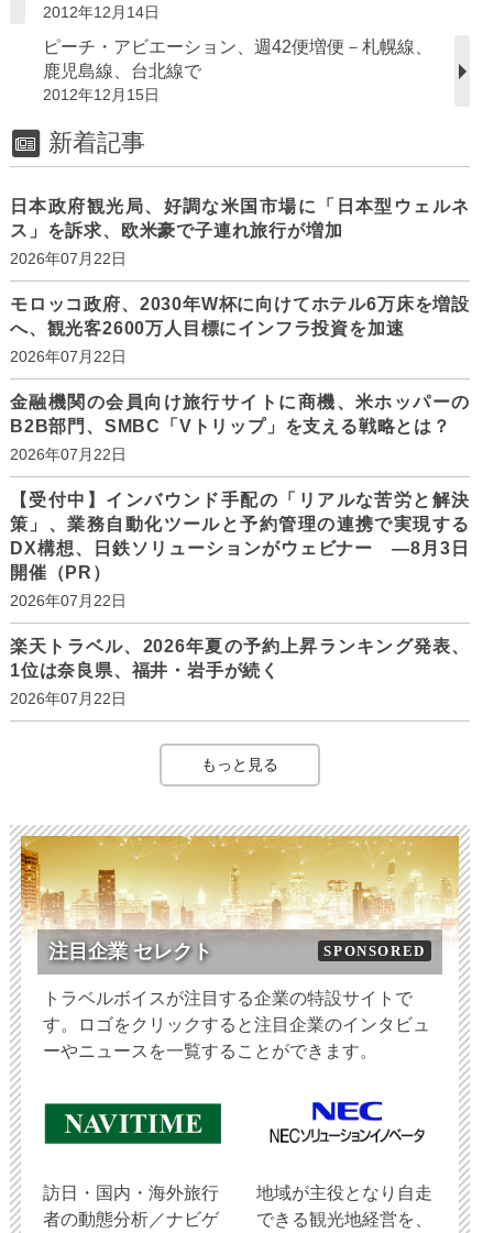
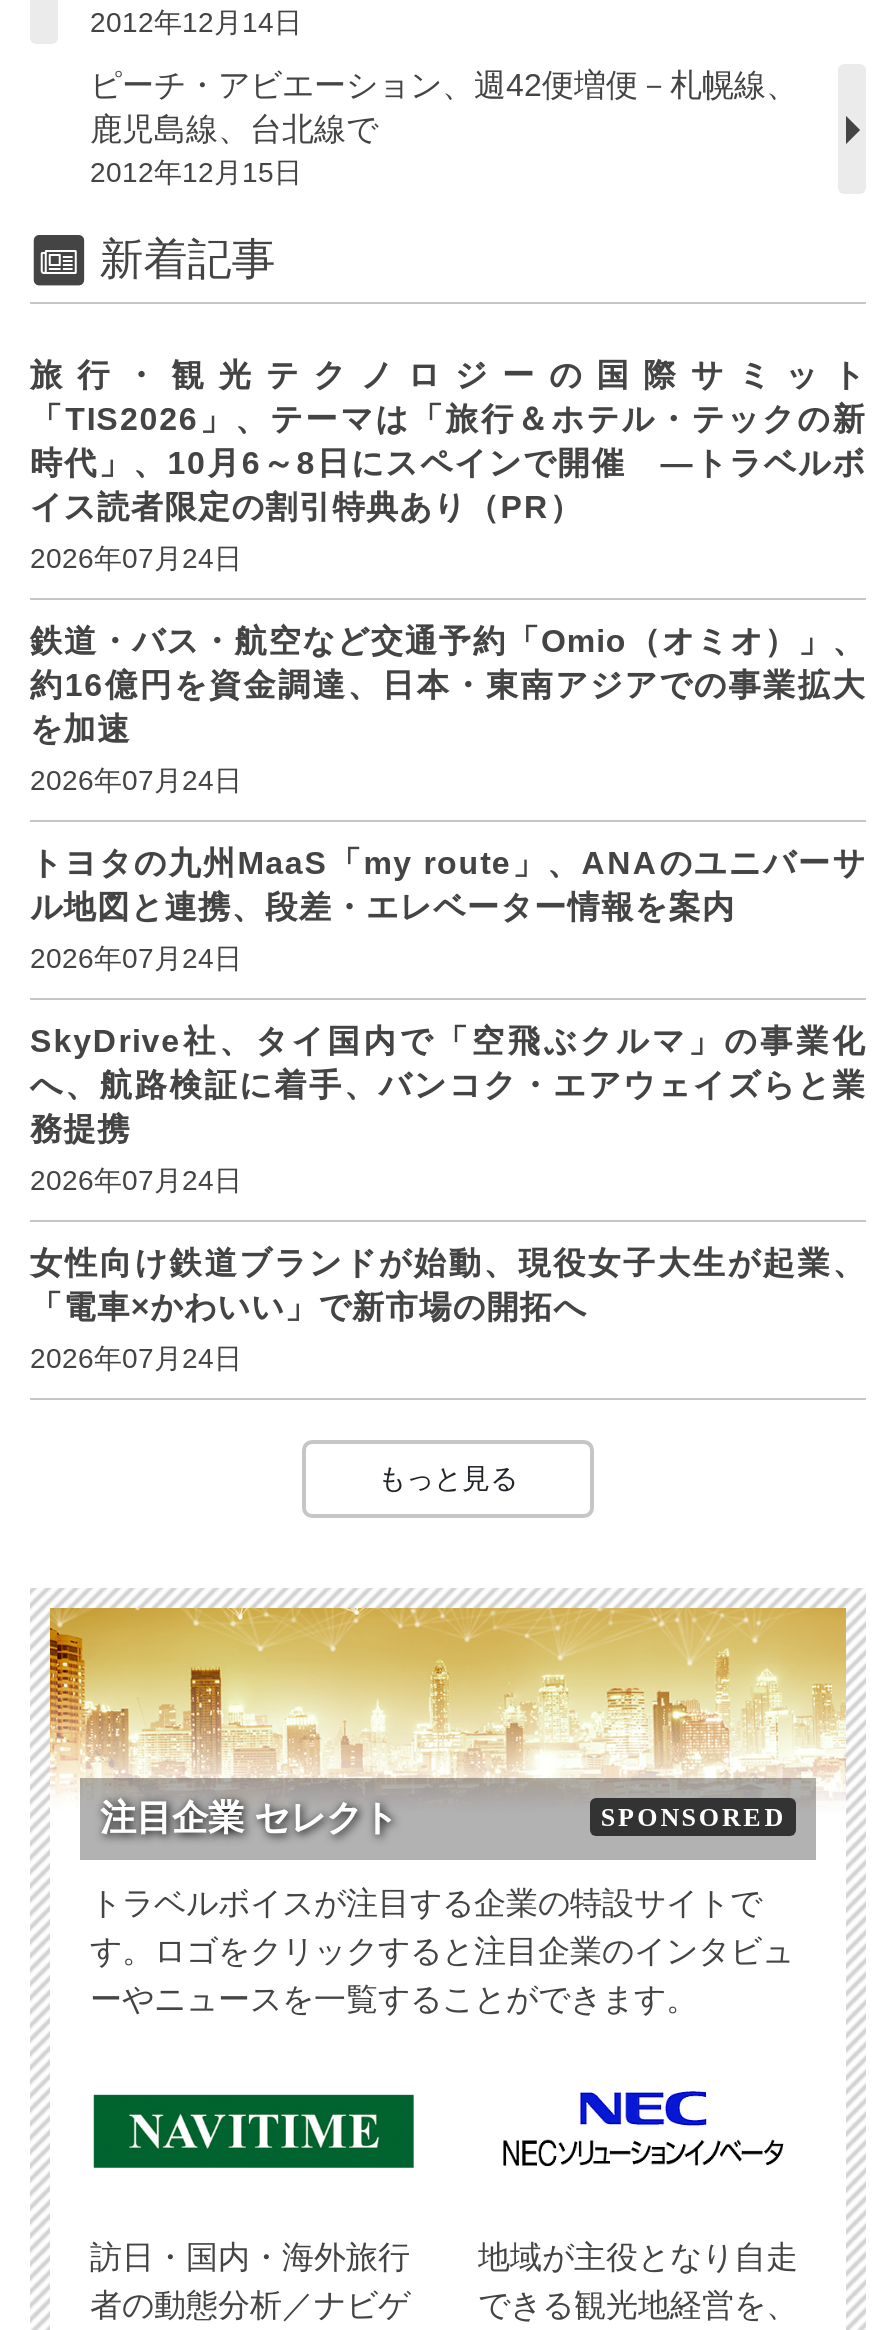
- 日本政府観光局、好調な米国市場に「日本型ウェルネ
- ス」を訴求、欧米豪で子連れ旅行が増加
+ 旅行・観光テクノロジーの国際サミット
+ 「TIS2026」、テーマは「旅行＆ホテル・テックの新
+ 時代」、10月6～8日にスペインで開催 ―トラベルボ
+ イス読者限定の割引特典あり（PR）

- 2026年07月22日
+ 2026年07月24日

- モロッコ政府、2030年W杯に向けてホテル6万床を増設
- へ、観光客2600万人目標にインフラ投資を加速
+ 鉄道・バス・航空など交通予約「Omio（オミオ）」、
+ 約16億円を資金調達、日本・東南アジアでの事業拡大
+ を加速

- 2026年07月22日
+ 2026年07月24日

- 金融機関の会員向け旅行サイトに商機、米ホッパーの
- B2B部門、SMBC「Vトリップ」を支える戦略とは？
+ トヨタの九州MaaS「my route」、ANAのユニバーサ
+ ル地図と連携、段差・エレベーター情報を案内

- 2026年07月22日
+ 2026年07月24日

- 【受付中】インバウンド手配の「リアルな苦労と解決
- 策」、業務自動化ツールと予約管理の連携で実現する
- DX構想、日鉄ソリューションがウェビナー ―8月3日
- 開催（PR）
+ SkyDrive社、タイ国内で「空飛ぶクルマ」の事業化
+ へ、航路検証に着手、バンコク・エアウェイズらと業
+ 務提携

- 2026年07月22日
+ 2026年07月24日

- 楽天トラベル、2026年夏の予約上昇ランキング発表、
- 1位は奈良県、福井・岩手が続く
+ 女性向け鉄道ブランドが始動、現役女子大生が起業、
+ 「電車×かわいい」で新市場の開拓へ

- 2026年07月22日
+ 2026年07月24日
